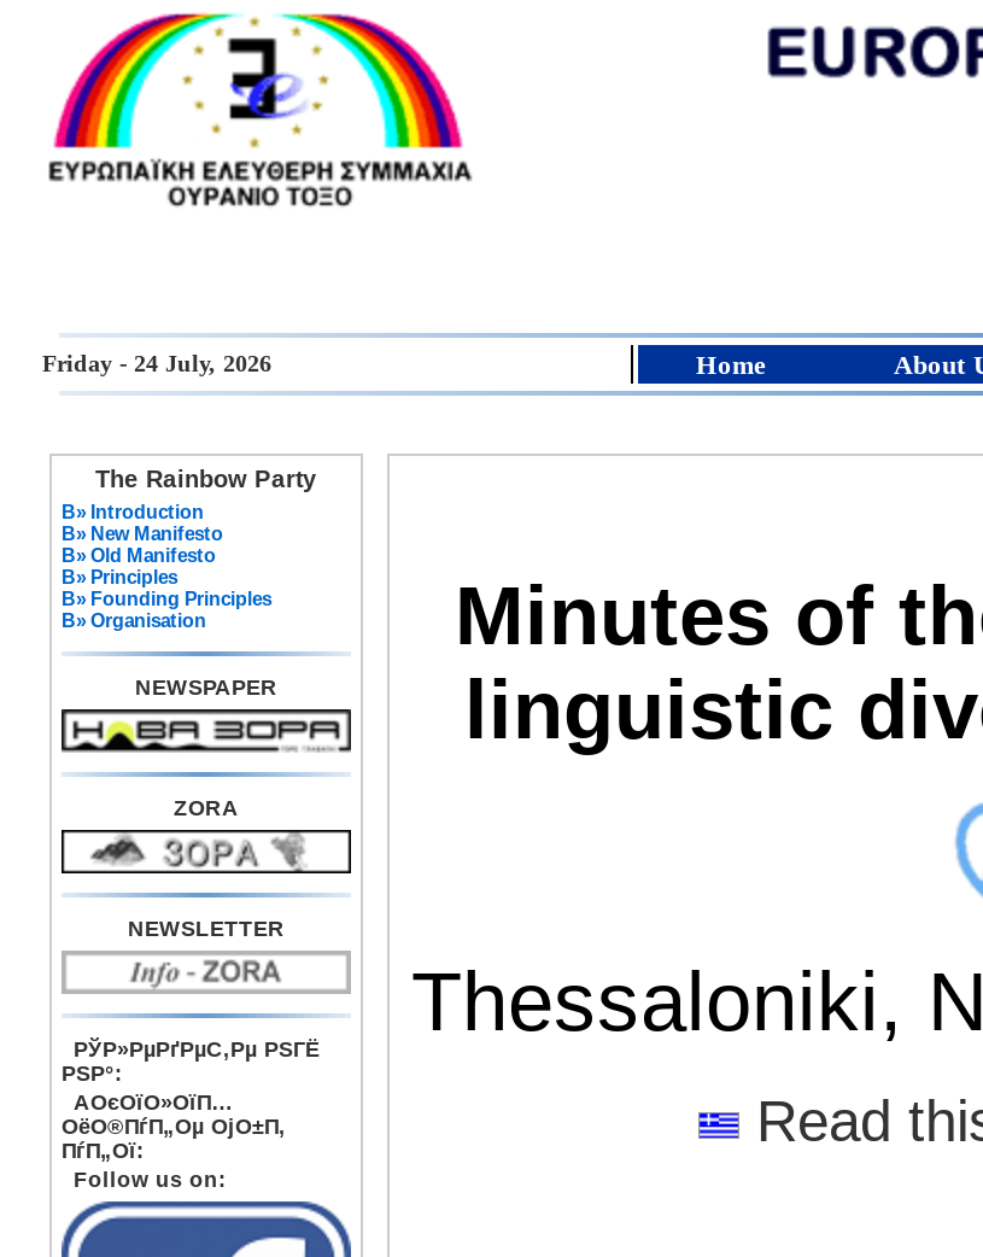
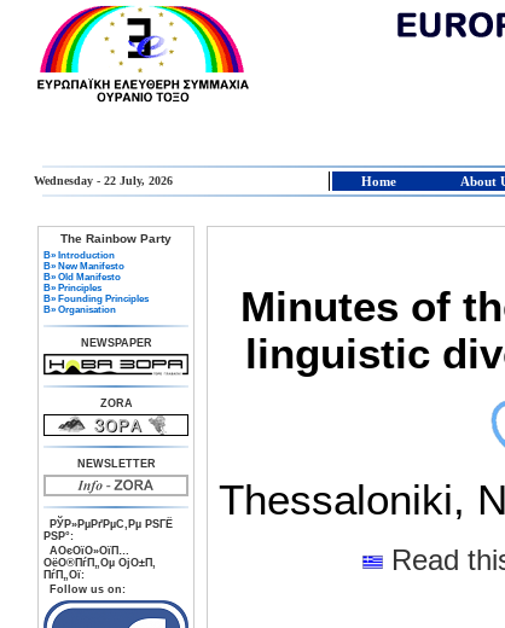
- Friday - 24 July, 2026
+ Wednesday - 22 July, 2026
